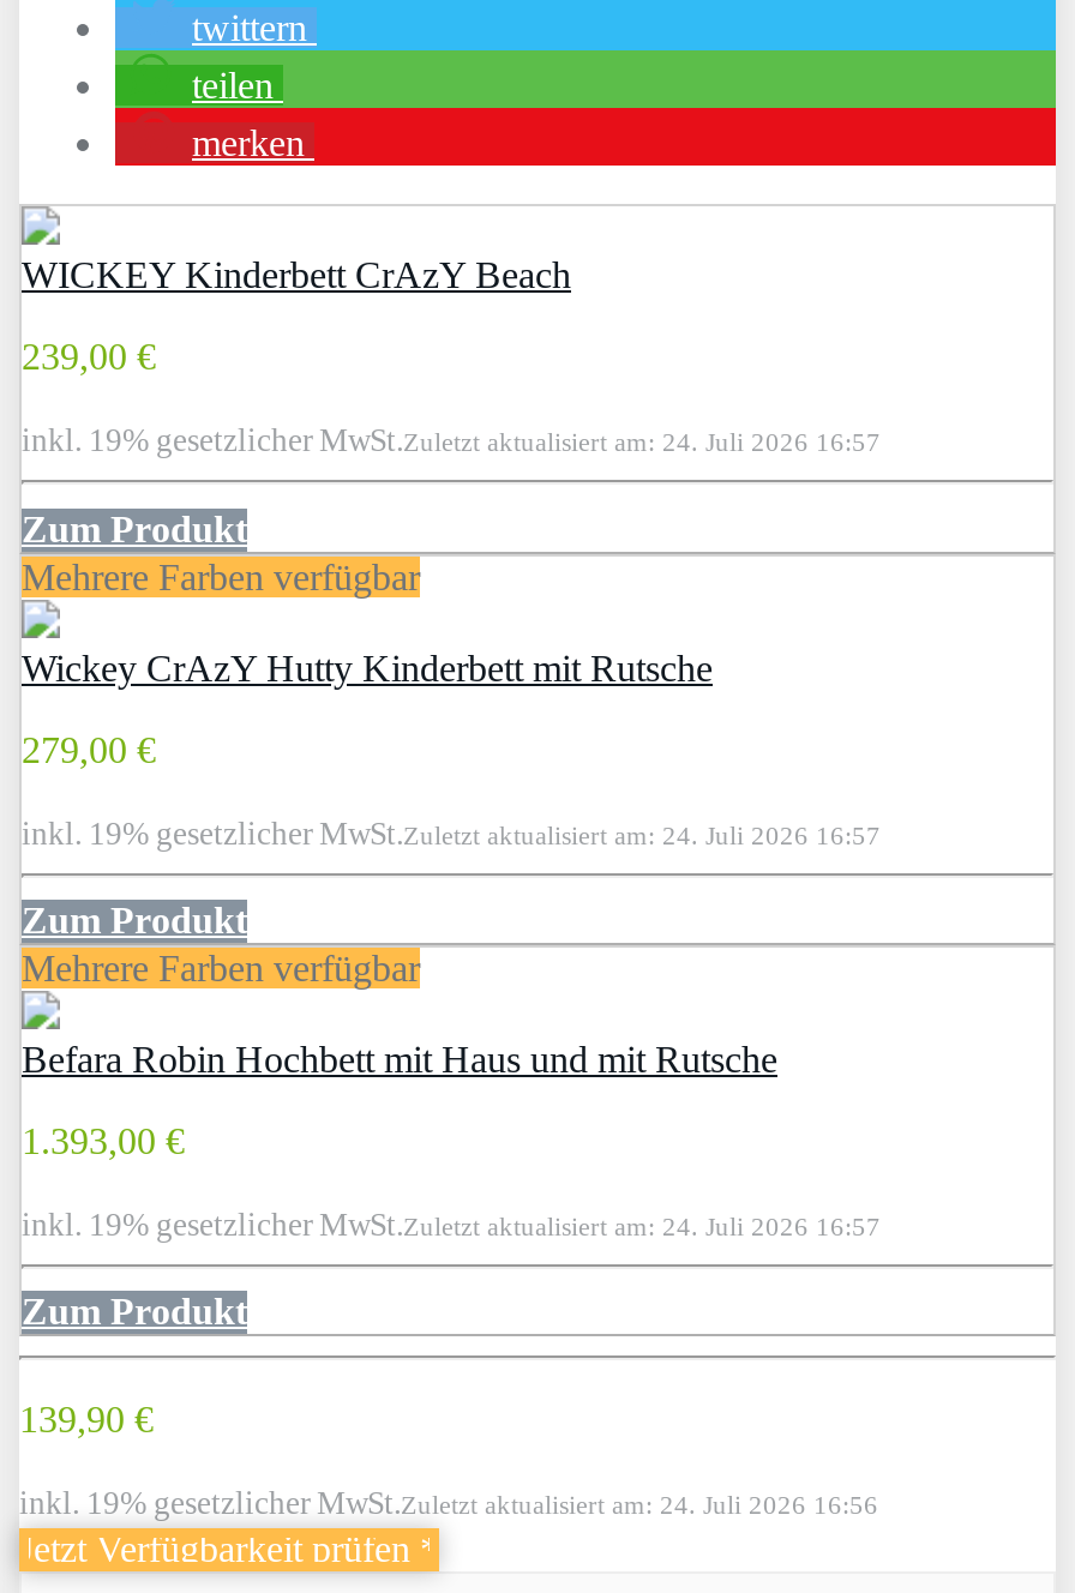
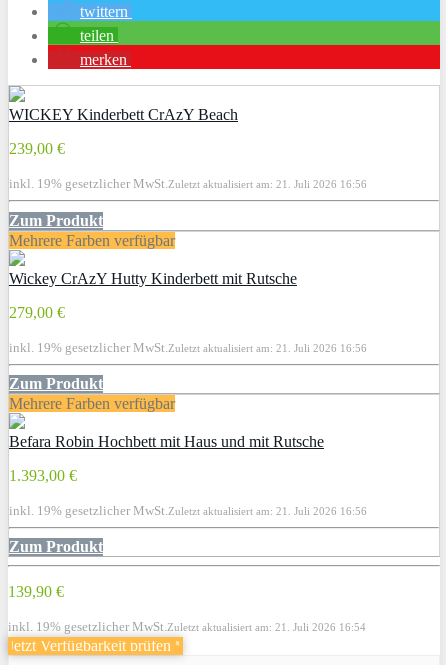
- inkl. 19% gesetzlicher MwSt.Zuletzt aktualisiert am: 24. Juli 2026 16:57
+ inkl. 19% gesetzlicher MwSt.Zuletzt aktualisiert am: 21. Juli 2026 16:56

- inkl. 19% gesetzlicher MwSt.Zuletzt aktualisiert am: 24. Juli 2026 16:57
+ inkl. 19% gesetzlicher MwSt.Zuletzt aktualisiert am: 21. Juli 2026 16:56

- inkl. 19% gesetzlicher MwSt.Zuletzt aktualisiert am: 24. Juli 2026 16:57
+ inkl. 19% gesetzlicher MwSt.Zuletzt aktualisiert am: 21. Juli 2026 16:56

- inkl. 19% gesetzlicher MwSt.Zuletzt aktualisiert am: 24. Juli 2026 16:56
+ inkl. 19% gesetzlicher MwSt.Zuletzt aktualisiert am: 21. Juli 2026 16:54
